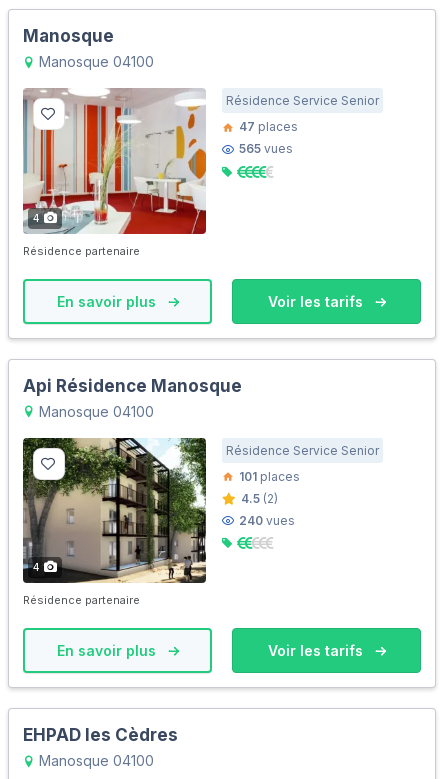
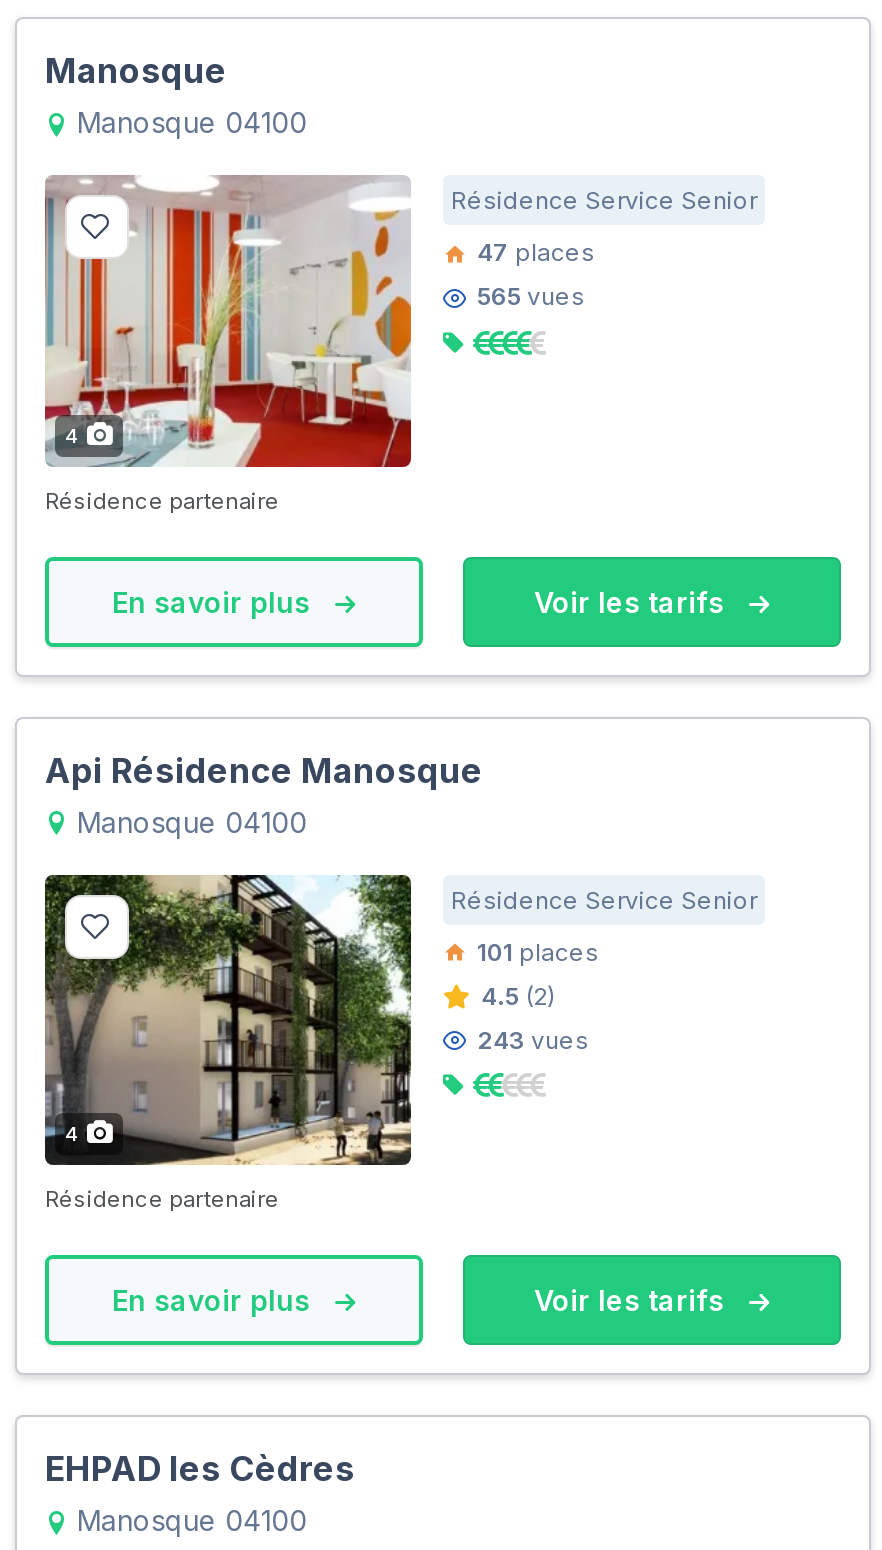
- 240 vues
+ 243 vues
